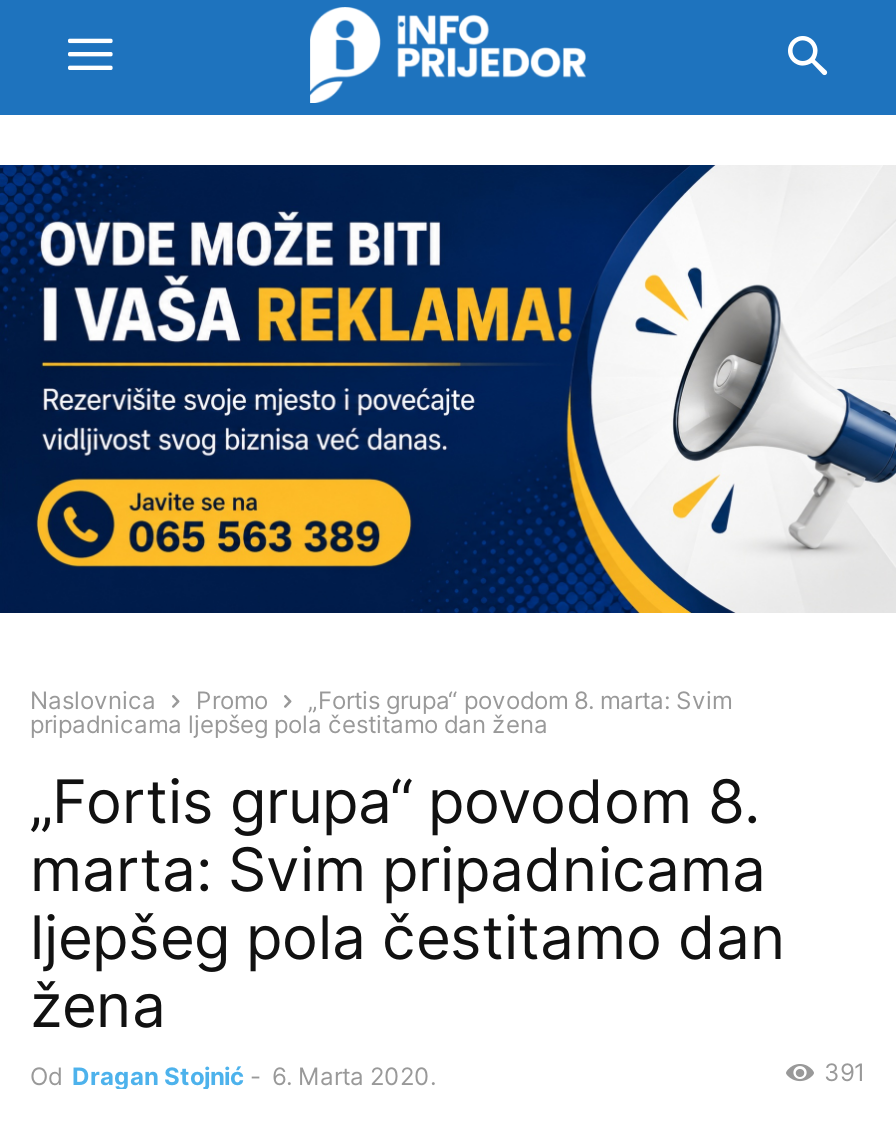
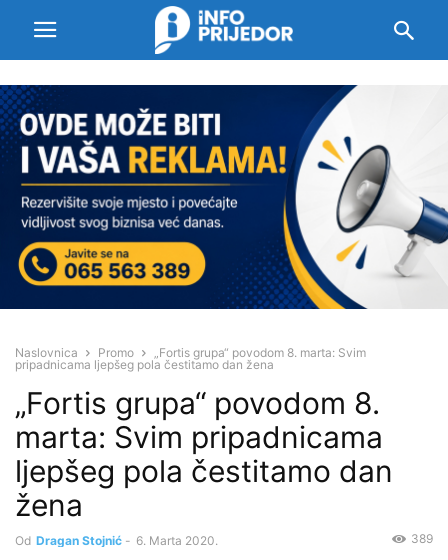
- 391
+ 389
